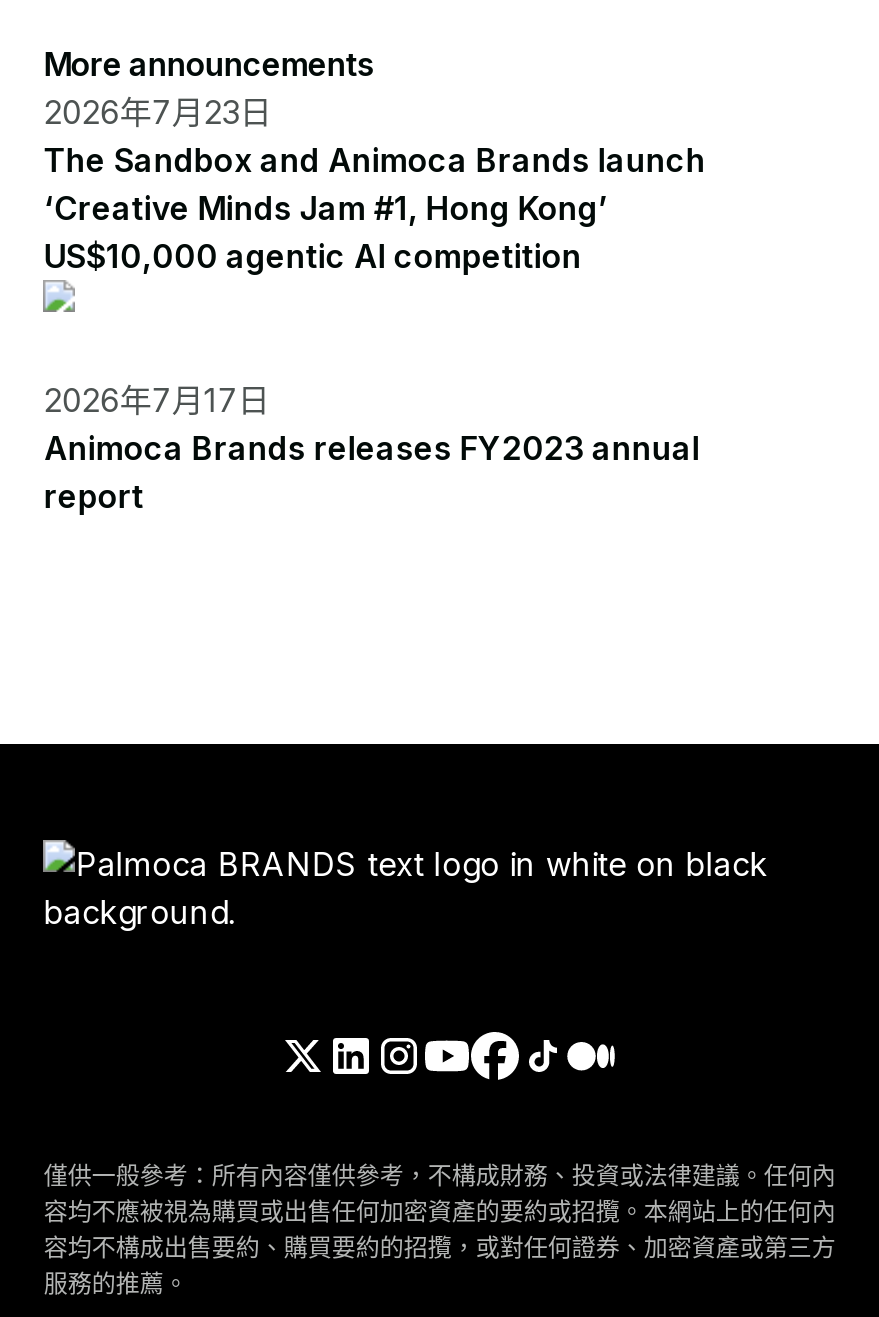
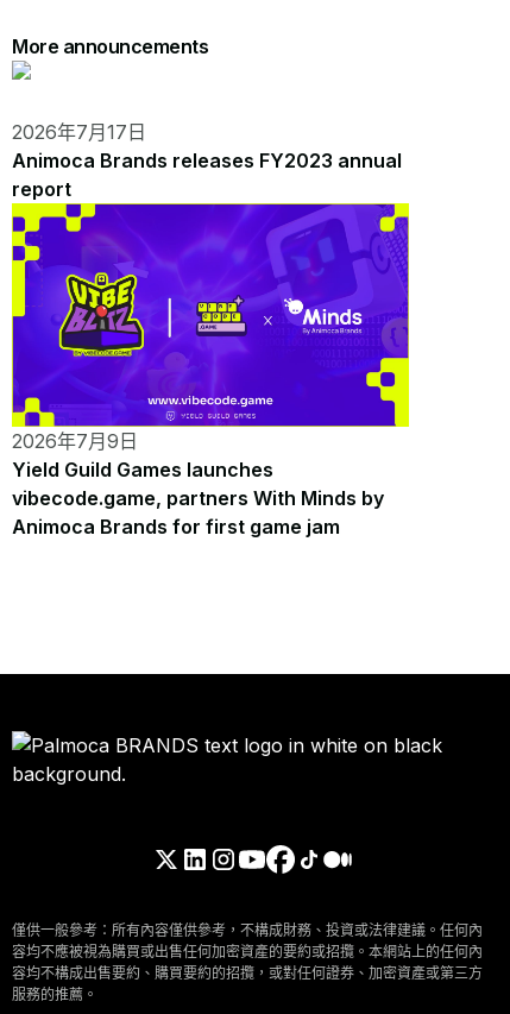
- 2026年7月23日
- The Sandbox and Animoca Brands launch
- ‘Creative Minds Jam #1, Hong Kong’
- US$10,000 agentic AI competition

moved up: 2026年7月17日 | Animoca Brands releases FY2023 annual | report

+ [image]
+ 2026年7月9日
+ Yield Guild Games launches
+ vibecode.game, partners With Minds by
+ Animoca Brands for first game jam

+ [image]
